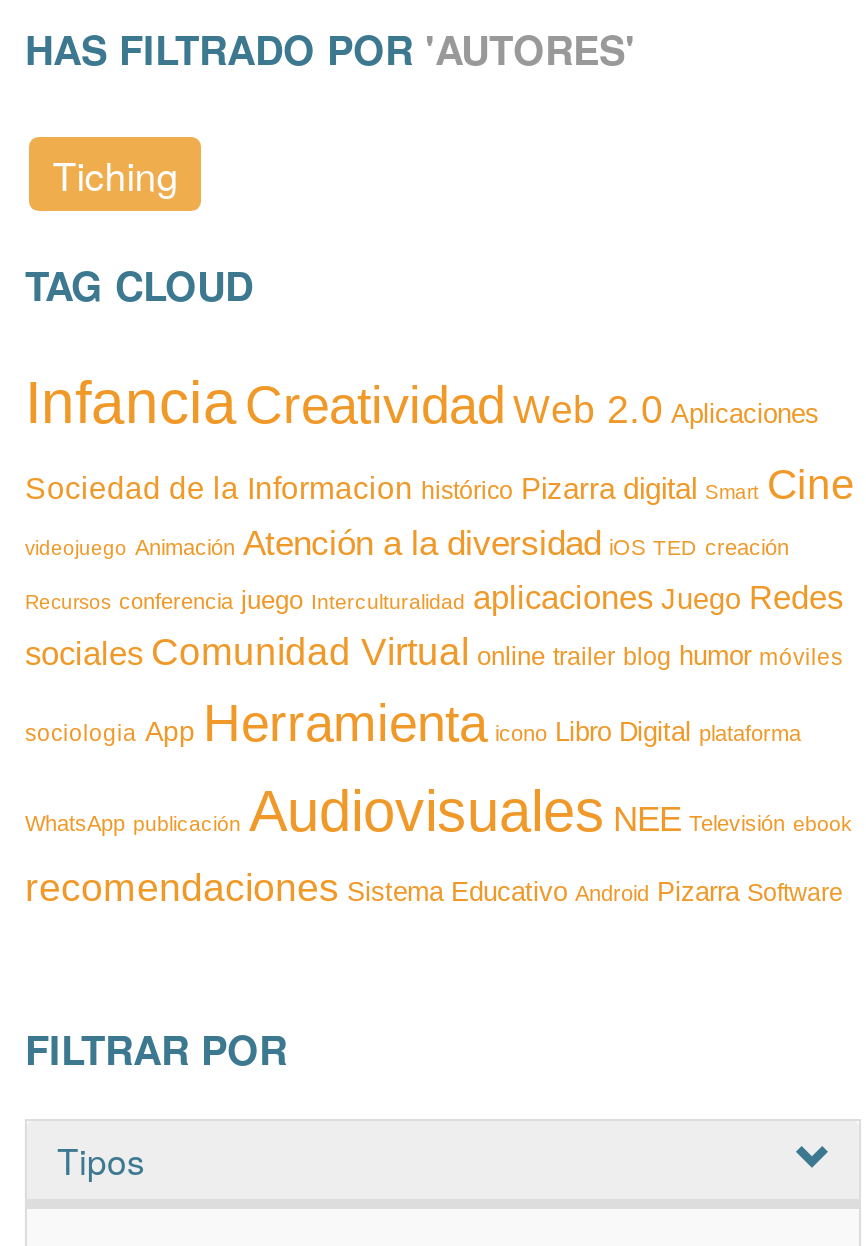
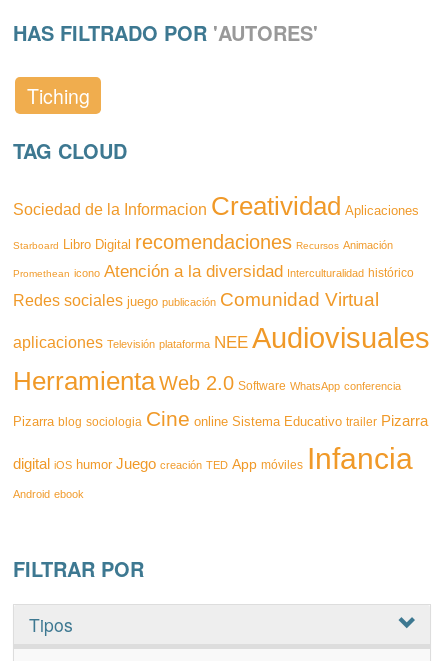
- Infancia Creatividad Web 2.0 Aplicaciones
- Sociedad de la Informacion histórico Pizarra digital Smart Cine
- videojuego Animación Atención a la diversidad iOS TED creación
- Recursos conferencia juego Interculturalidad aplicaciones Juego Redes
- sociales Comunidad Virtual online trailer blog humor móviles
- sociologia App Herramienta icono Libro Digital plataforma
- WhatsApp publicación Audiovisuales NEE Televisión ebook
- recomendaciones Sistema Educativo Android Pizarra Software
+ Sociedad de la Informacion Creatividad Aplicaciones
+ Starboard Libro Digital recomendaciones Recursos Animación
+ Promethean icono Atención a la diversidad Interculturalidad histórico
+ Redes sociales juego publicación Comunidad Virtual
+ aplicaciones Televisión plataforma NEE Audiovisuales
+ Herramienta Web 2.0 Software WhatsApp conferencia
+ Pizarra blog sociologia Cine online Sistema Educativo trailer Pizarra
+ digital iOS humor Juego creación TED App móviles Infancia
+ Android ebook
